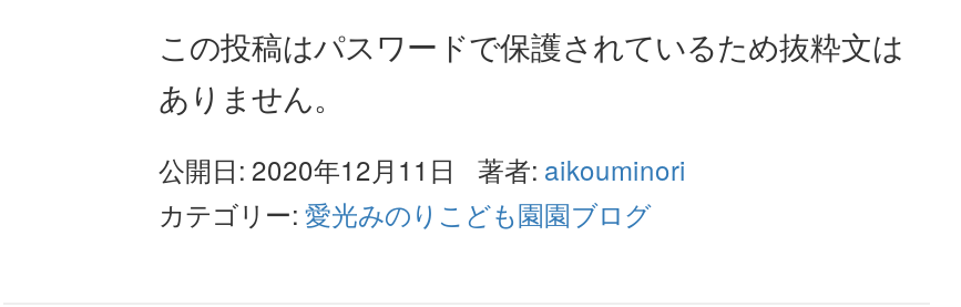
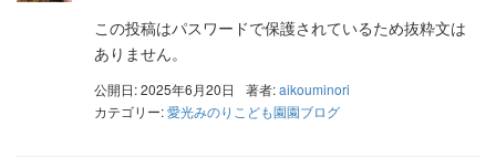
- 公開日: 2020年12月11日 著者: aikouminori
+ 公開日: 2025年6月20日 著者: aikouminori
